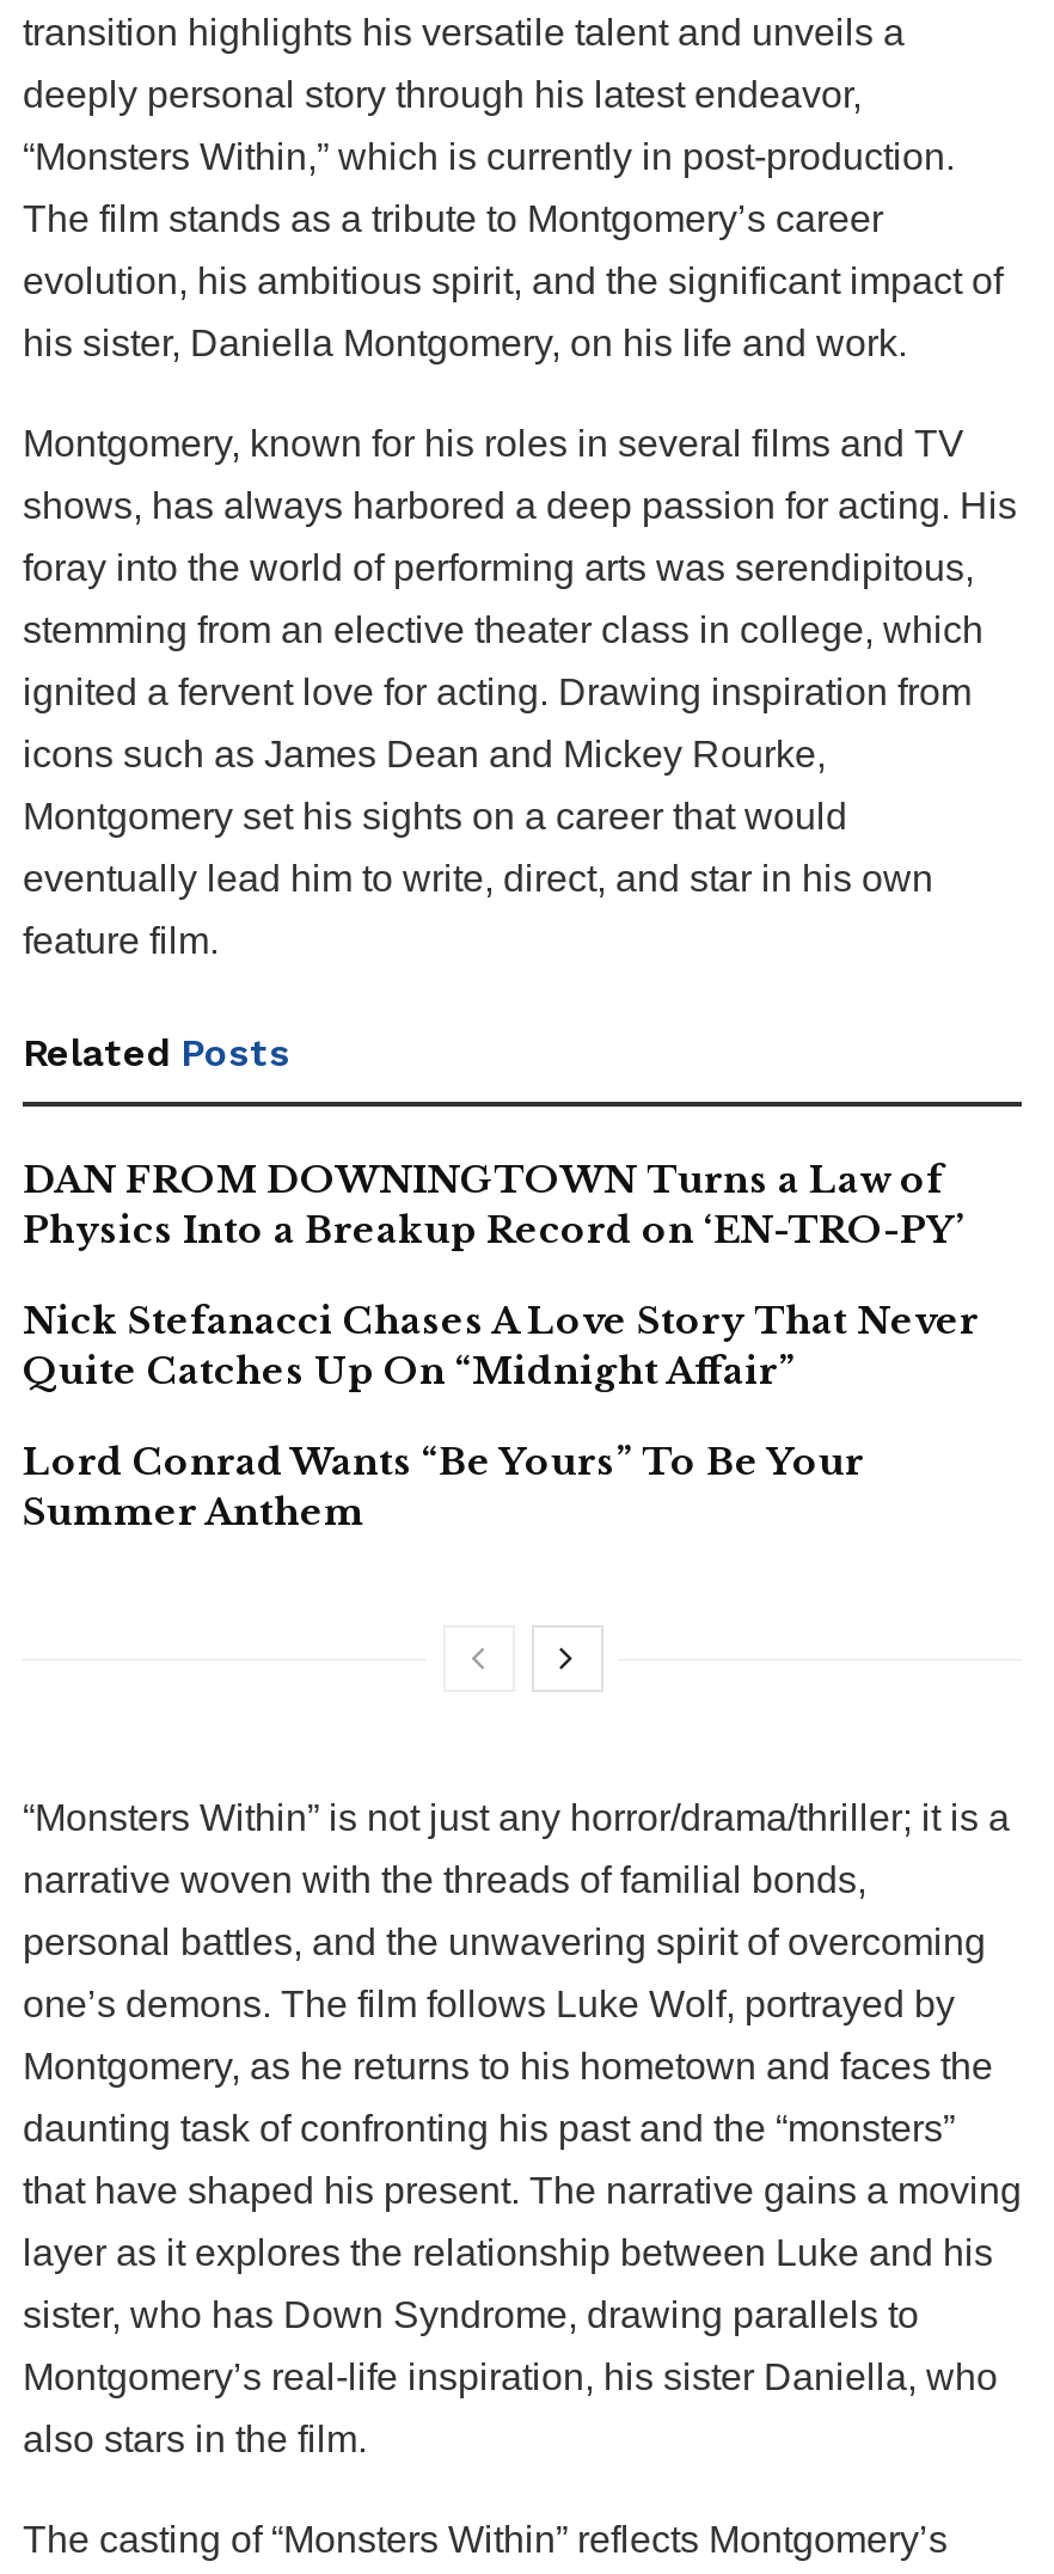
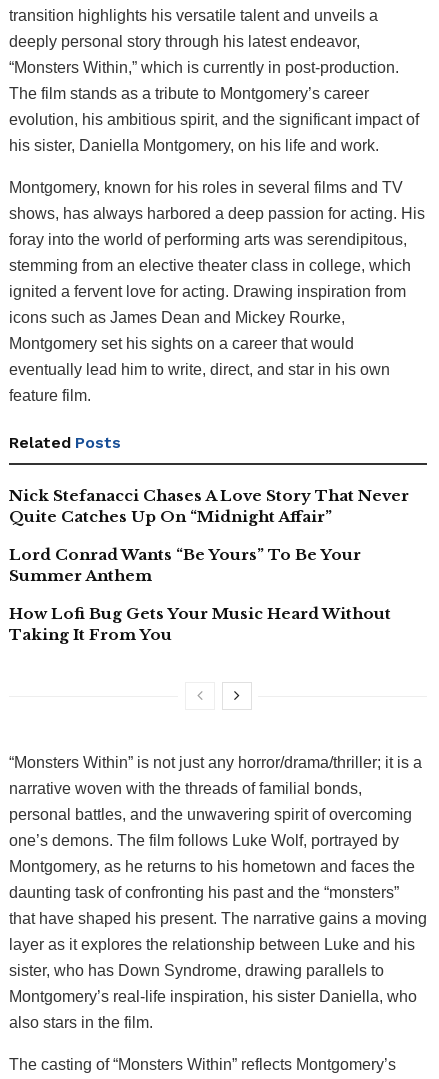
- DAN FROM DOWNINGTOWN Turns a Law of
- Physics Into a Breakup Record on ‘EN-TRO-PY’

moved up: Nick Stefanacci Chases A Love Story That Never | Quite Catches Up On “Midnight Affair” | Lord Conrad Wants “Be Yours” To Be Your | Summer Anthem

+ How Lofi Bug Gets Your Music Heard Without
+ Taking It From You
